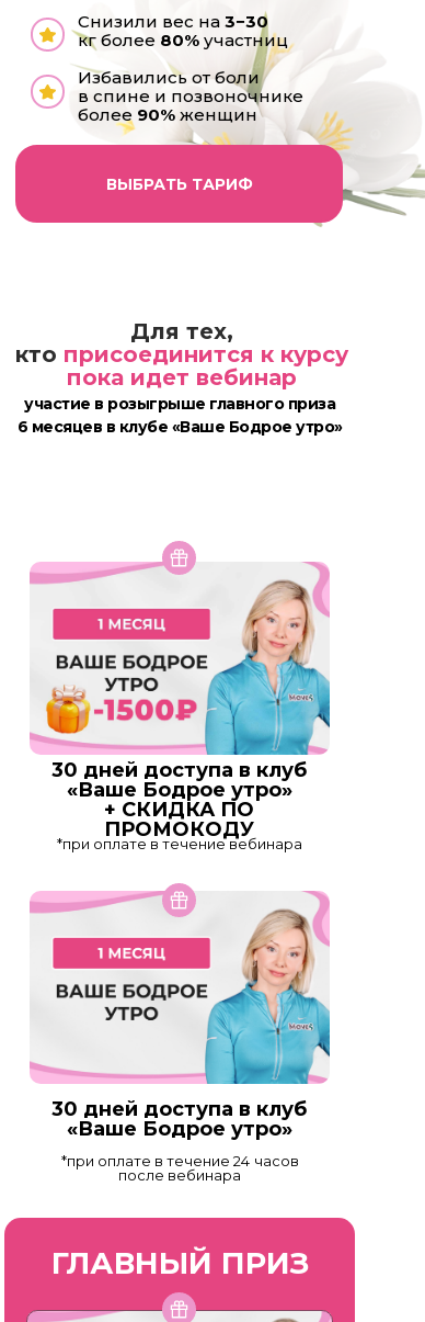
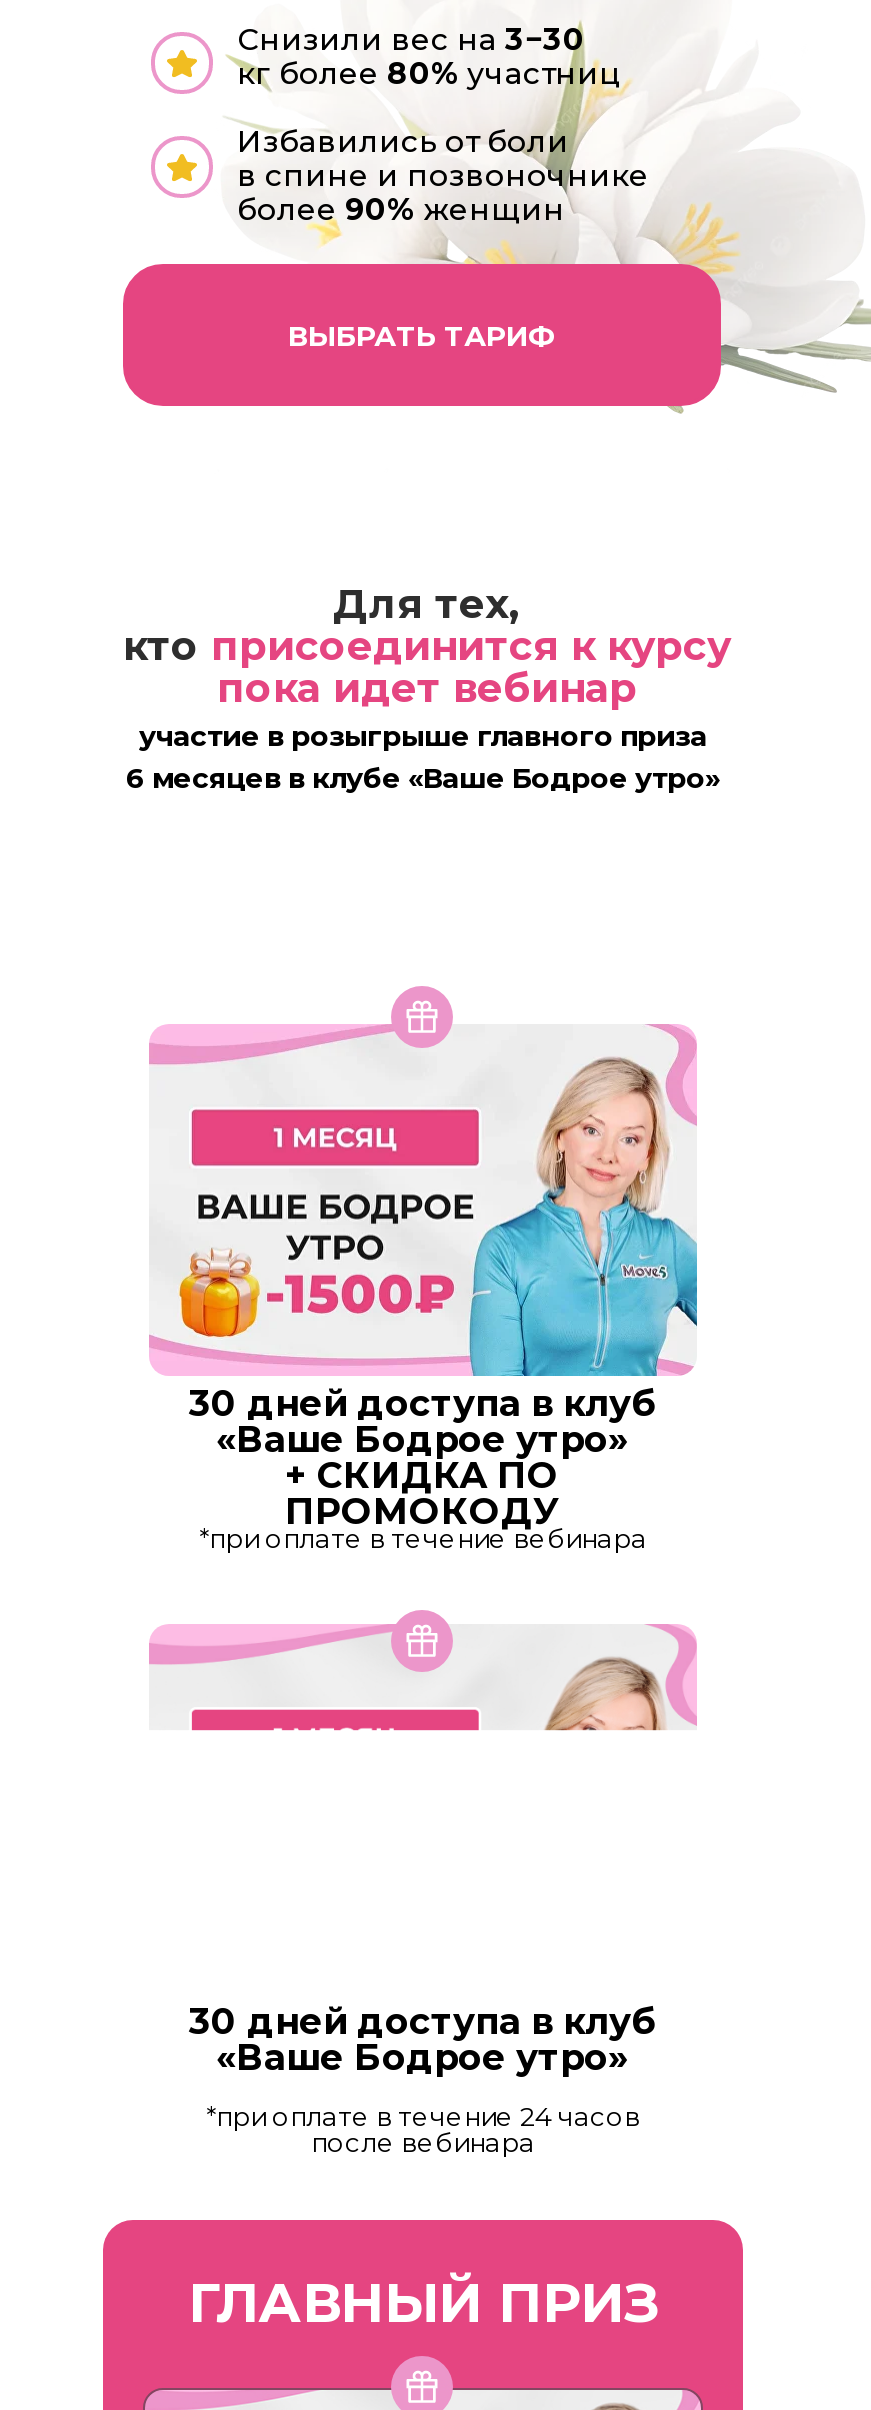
- [image]
